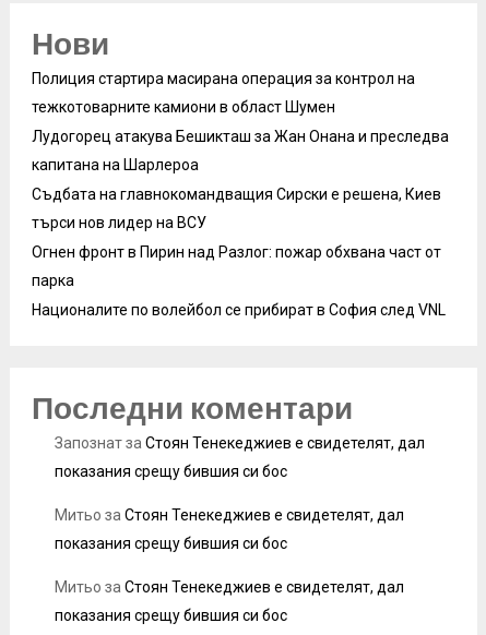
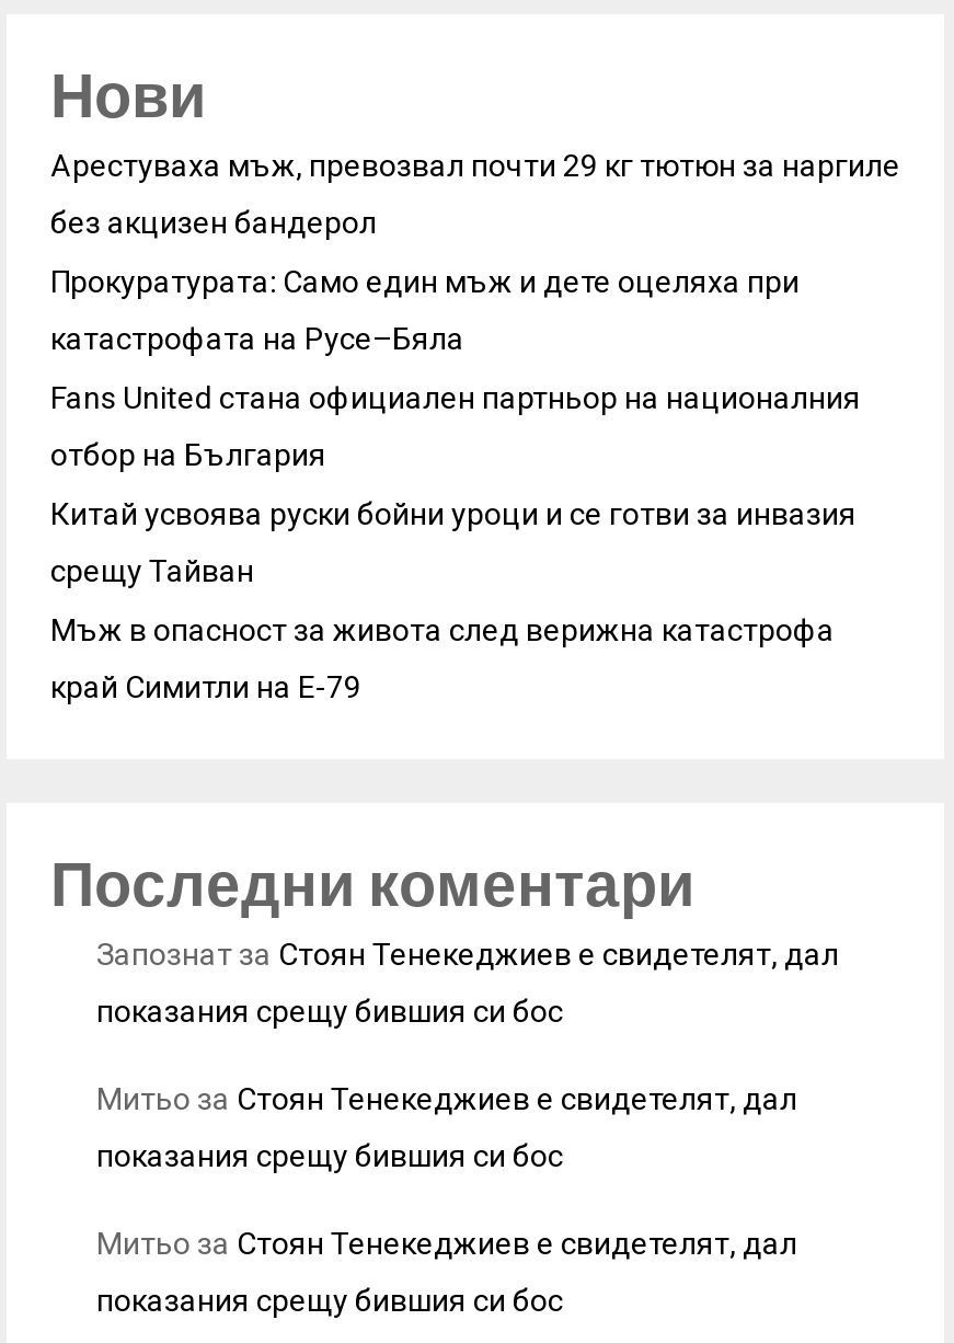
- Полиция стартира масирана операция за контрол на
- тежкотоварните камиони в област Шумен
- Лудогорец атакува Бешикташ за Жан Онана и преследва
- капитана на Шарлероа
- Съдбата на главнокомандващия Сирски е решена, Киев
- търси нов лидер на ВСУ
- Огнен фронт в Пирин над Разлог: пожар обхвана част от
- парка
- Националите по волейбол се прибират в София след VNL
+ Арестуваха мъж, превозвал почти 29 кг тютюн за наргиле
+ без акцизен бандерол
+ Прокуратурата: Само един мъж и дете оцеляха при
+ катастрофата на Русе–Бяла
+ Fans United стана официален партньор на националния
+ отбор на България
+ Китай усвоява руски бойни уроци и се готви за инвазия
+ срещу Тайван
+ Мъж в опасност за живота след верижна катастрофа
+ край Симитли на Е-79
